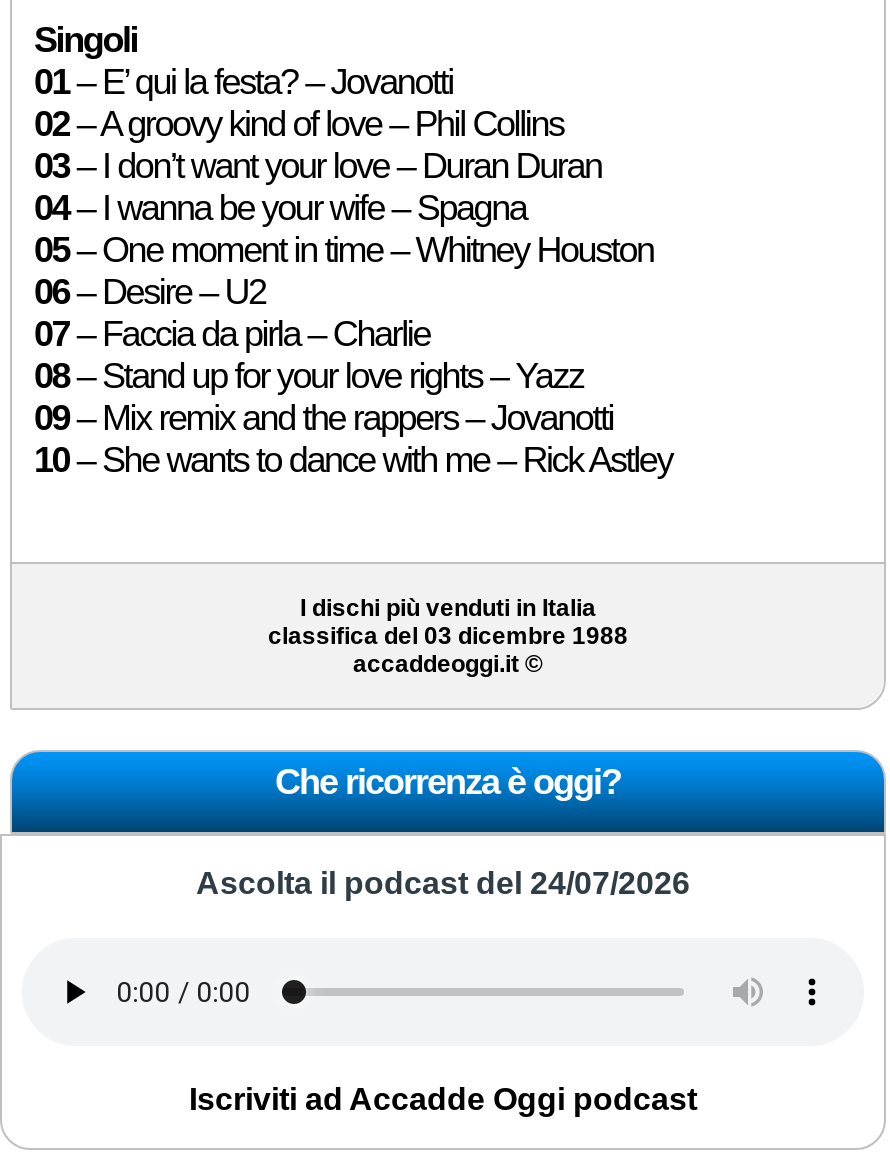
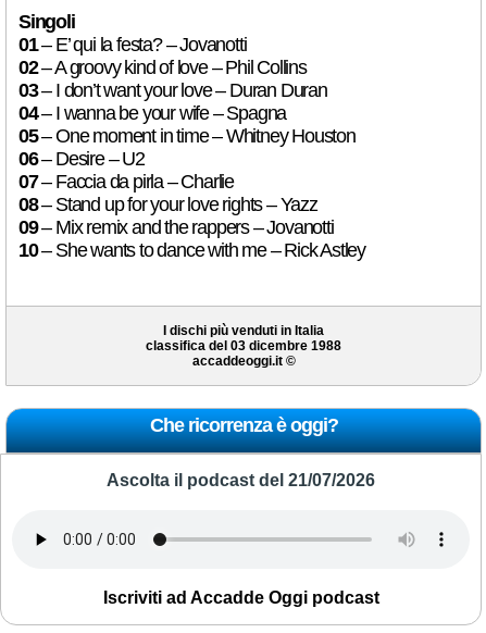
- Ascolta il podcast del 24/07/2026
+ Ascolta il podcast del 21/07/2026
